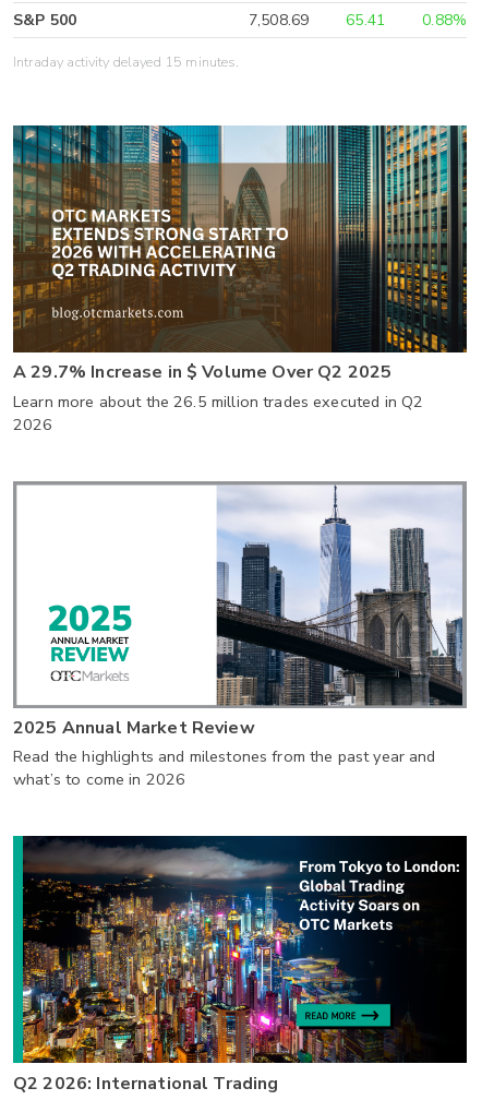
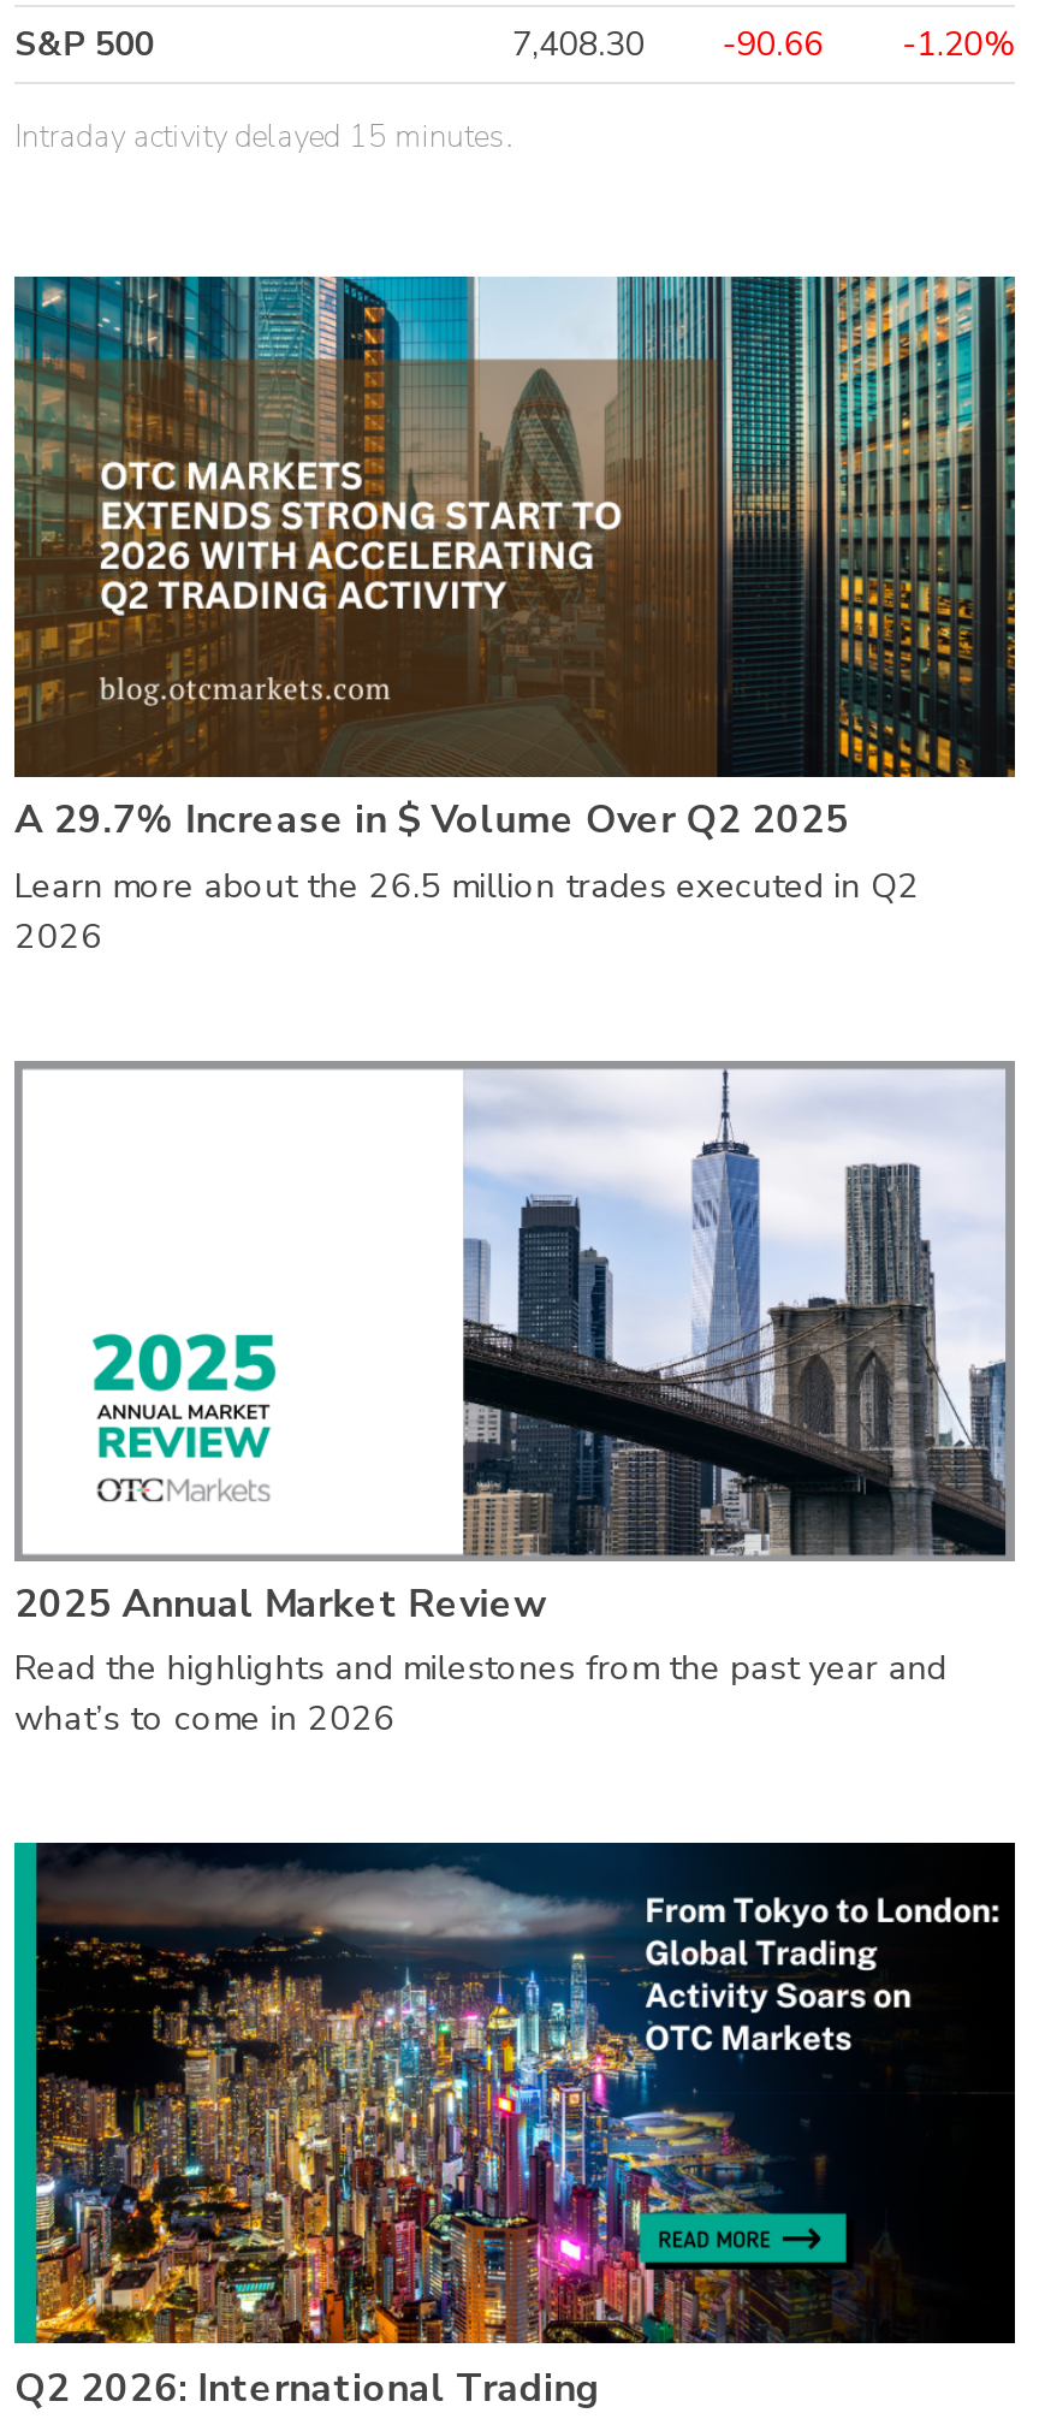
- 7,508.69
+ 7,408.30

- 65.41
+ -90.66

- 0.88%
+ -1.20%
